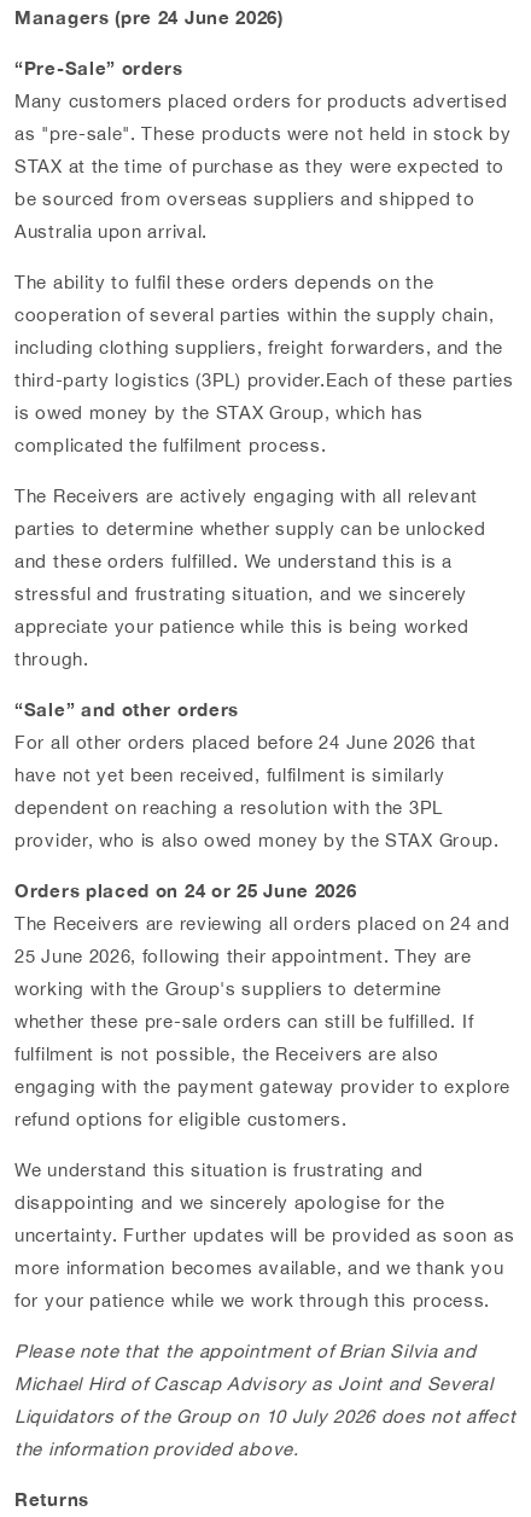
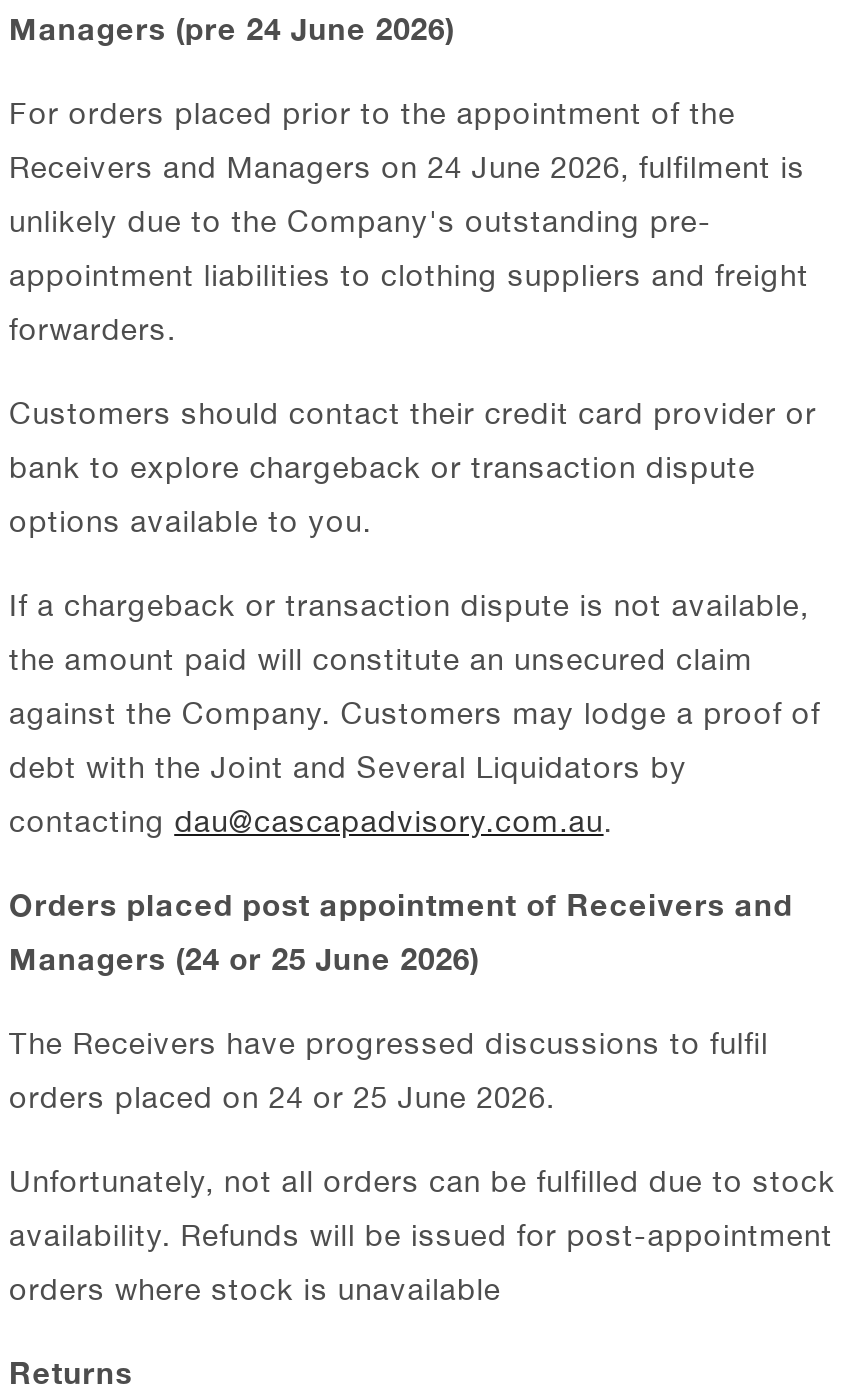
- “Pre-Sale” orders
- Many customers placed orders for products advertised
- as "pre-sale". These products were not held in stock by
- STAX at the time of purchase as they were expected to
- be sourced from overseas suppliers and shipped to
- Australia upon arrival.
- The ability to fulfil these orders depends on the
- cooperation of several parties within the supply chain,
- including clothing suppliers, freight forwarders, and the
- third-party logistics (3PL) provider. Each of these parties
- is owed money by the STAX Group, which has
- complicated the fulfilment process.
- The Receivers are actively engaging with all relevant
- parties to determine whether supply can be unlocked
- and these orders fulfilled. We understand this is a
- stressful and frustrating situation, and we sincerely
- appreciate your patience while this is being worked
- through.
- “Sale” and other orders
- For all other orders placed before 24 June 2026 that
- have not yet been received, fulfilment is similarly
- dependent on reaching a resolution with the 3PL
- provider, who is also owed money by the STAX Group.
- Orders placed on 24 or 25 June 2026
- The Receivers are reviewing all orders placed on 24 and
- 25 June 2026, following their appointment. They are
- working with the Group's suppliers to determine
- whether these pre-sale orders can still be fulfilled. If
- fulfilment is not possible, the Receivers are also
- engaging with the payment gateway provider to explore
- refund options for eligible customers.
- We understand this situation is frustrating and
- disappointing and we sincerely apologise for the
- uncertainty. Further updates will be provided as soon as
- more information becomes available, and we thank you
- for your patience while we work through this process.
- Please note that the appointment of Brian Silvia and
- Michael Hird of Cascap Advisory as Joint and Several
- Liquidators of the Group on 10 July 2026 does not affect
- the information provided above.
+ For orders placed prior to the appointment of the
+ Receivers and Managers on 24 June 2026, fulfilment is
+ unlikely due to the Company's outstanding pre-
+ appointment liabilities to clothing suppliers and freight
+ forwarders.
+ Customers should contact their credit card provider or
+ bank to explore chargeback or transaction dispute
+ options available to you.
+ If a chargeback or transaction dispute is not available,
+ the amount paid will constitute an unsecured claim
+ against the Company. Customers may lodge a proof of
+ debt with the Joint and Several Liquidators by
+ contacting dau@cascapadvisory.com.au.
+ Orders placed post appointment of Receivers and
+ Managers (24 or 25 June 2026)
+ The Receivers have progressed discussions to fulfil
+ orders placed on 24 or 25 June 2026.
+ Unfortunately, not all orders can be fulfilled due to stock
+ availability. Refunds will be issued for post-appointment
+ orders where stock is unavailable
